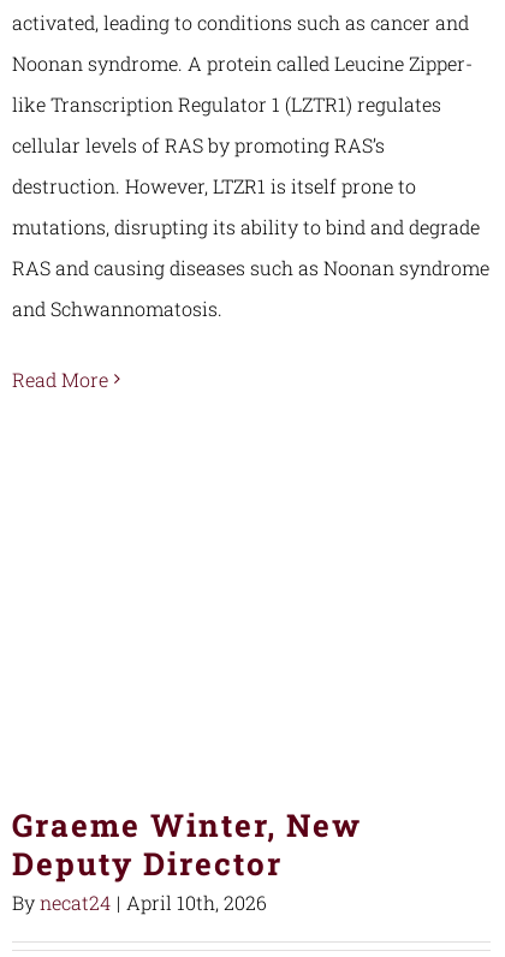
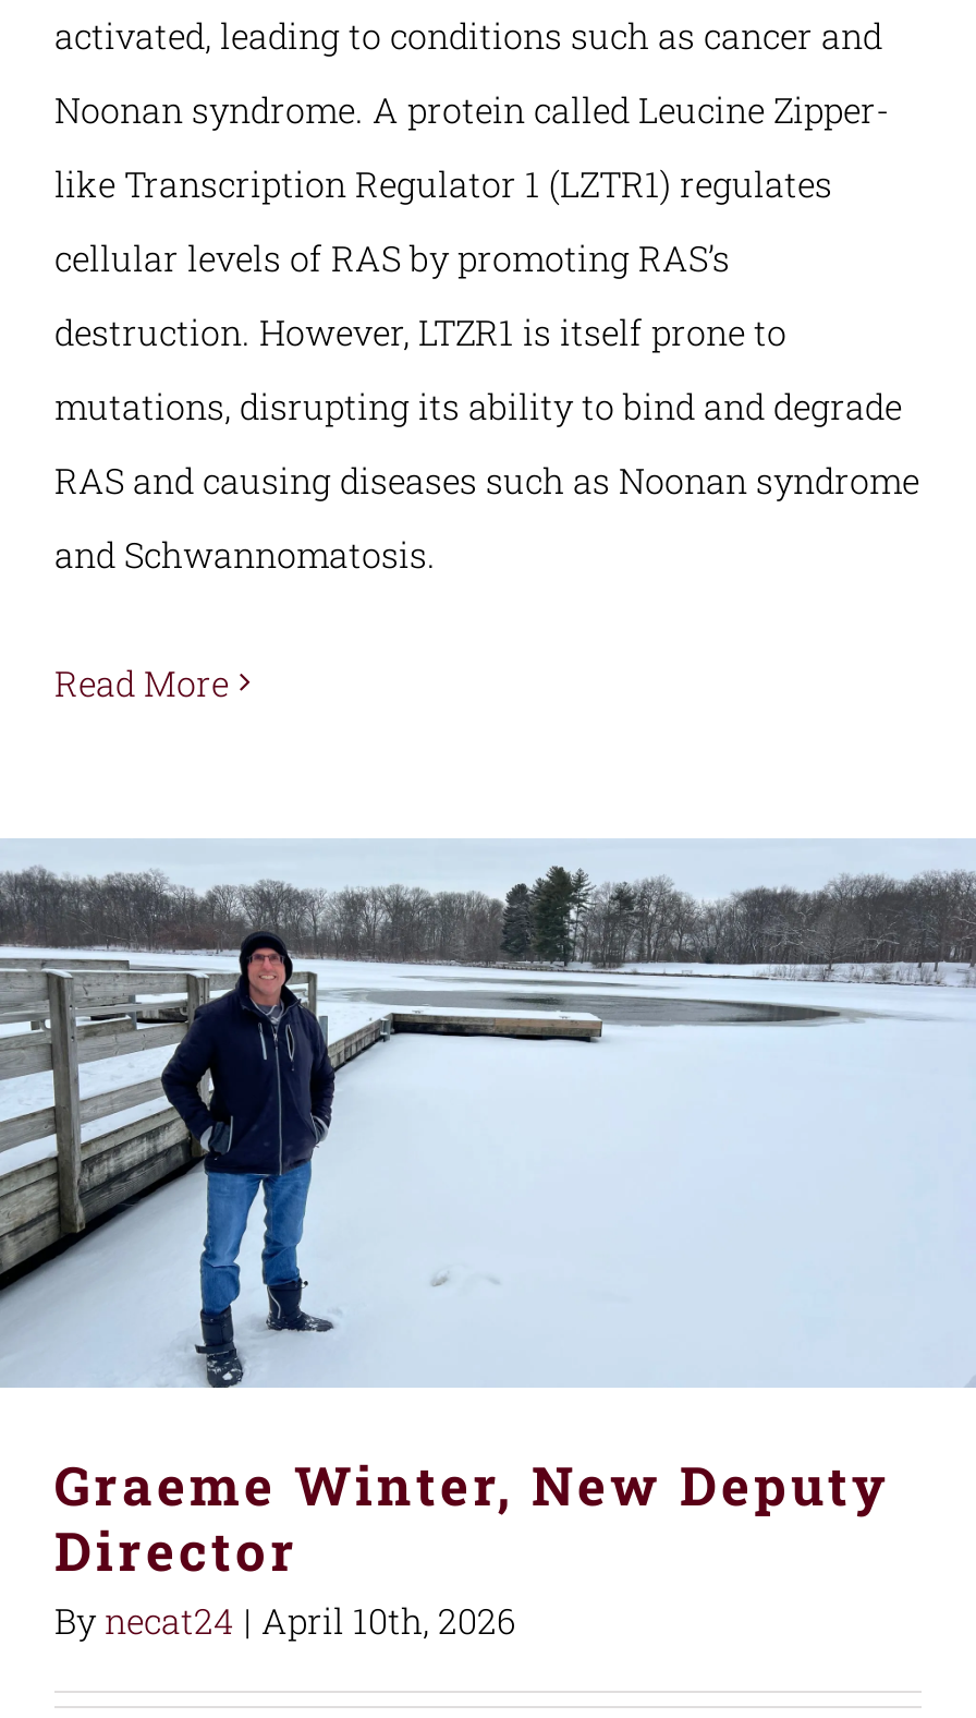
+ [image]
